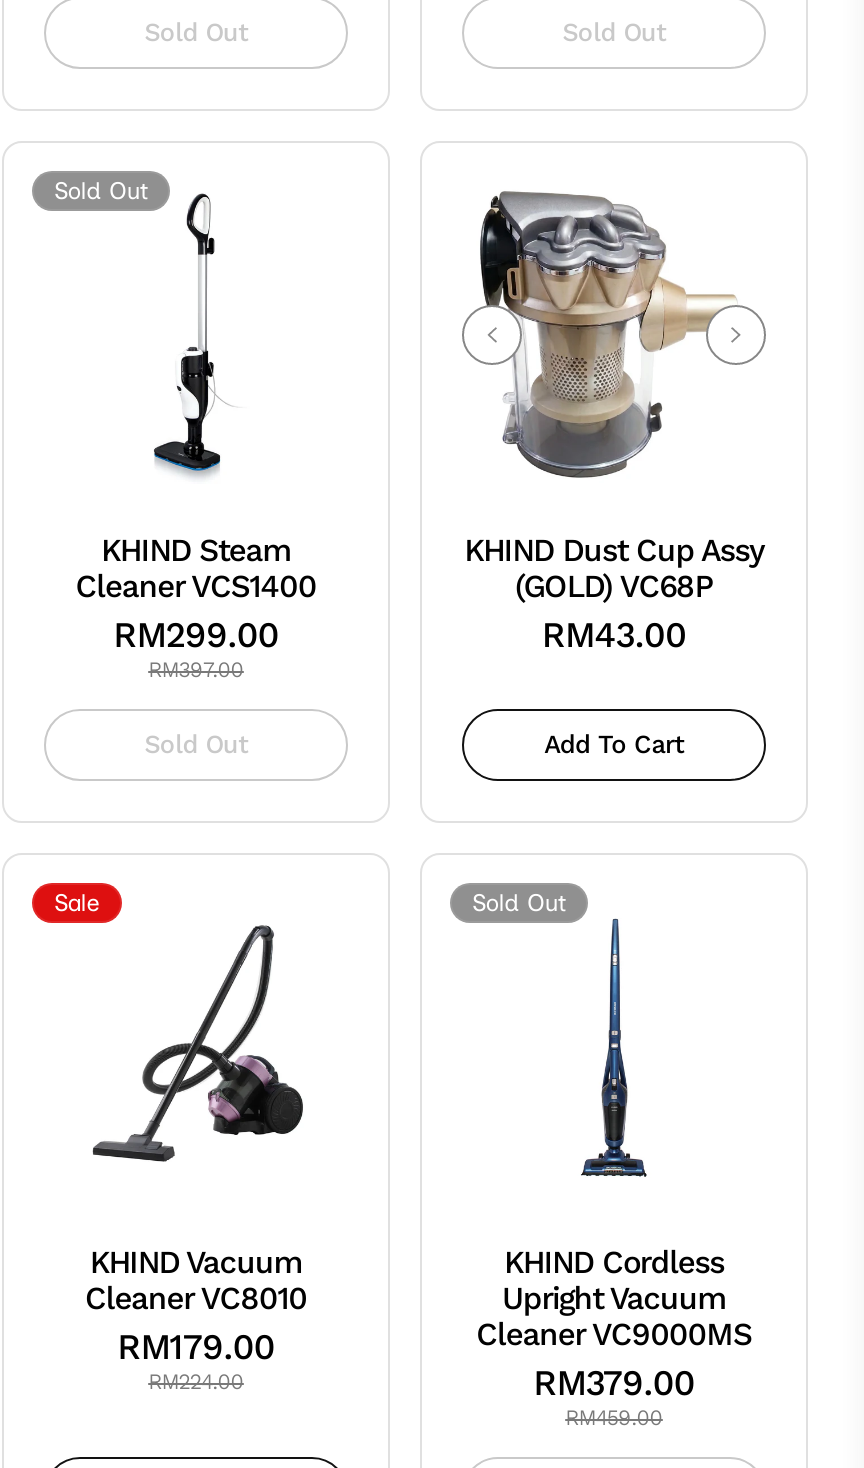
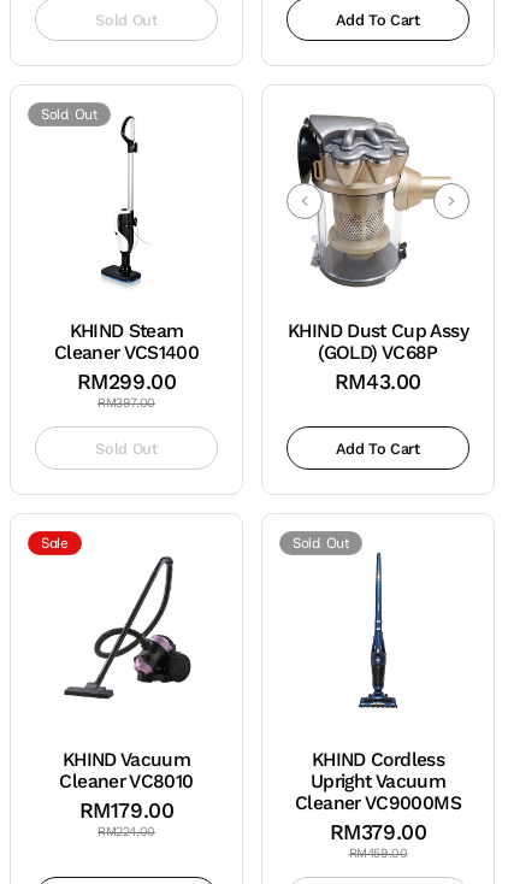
- Sold Out
+ Add To Cart
